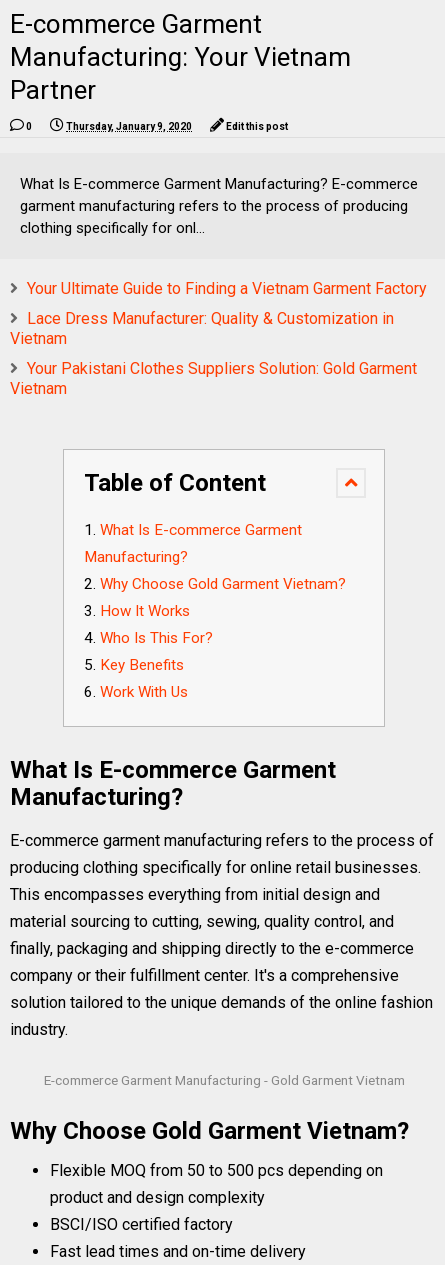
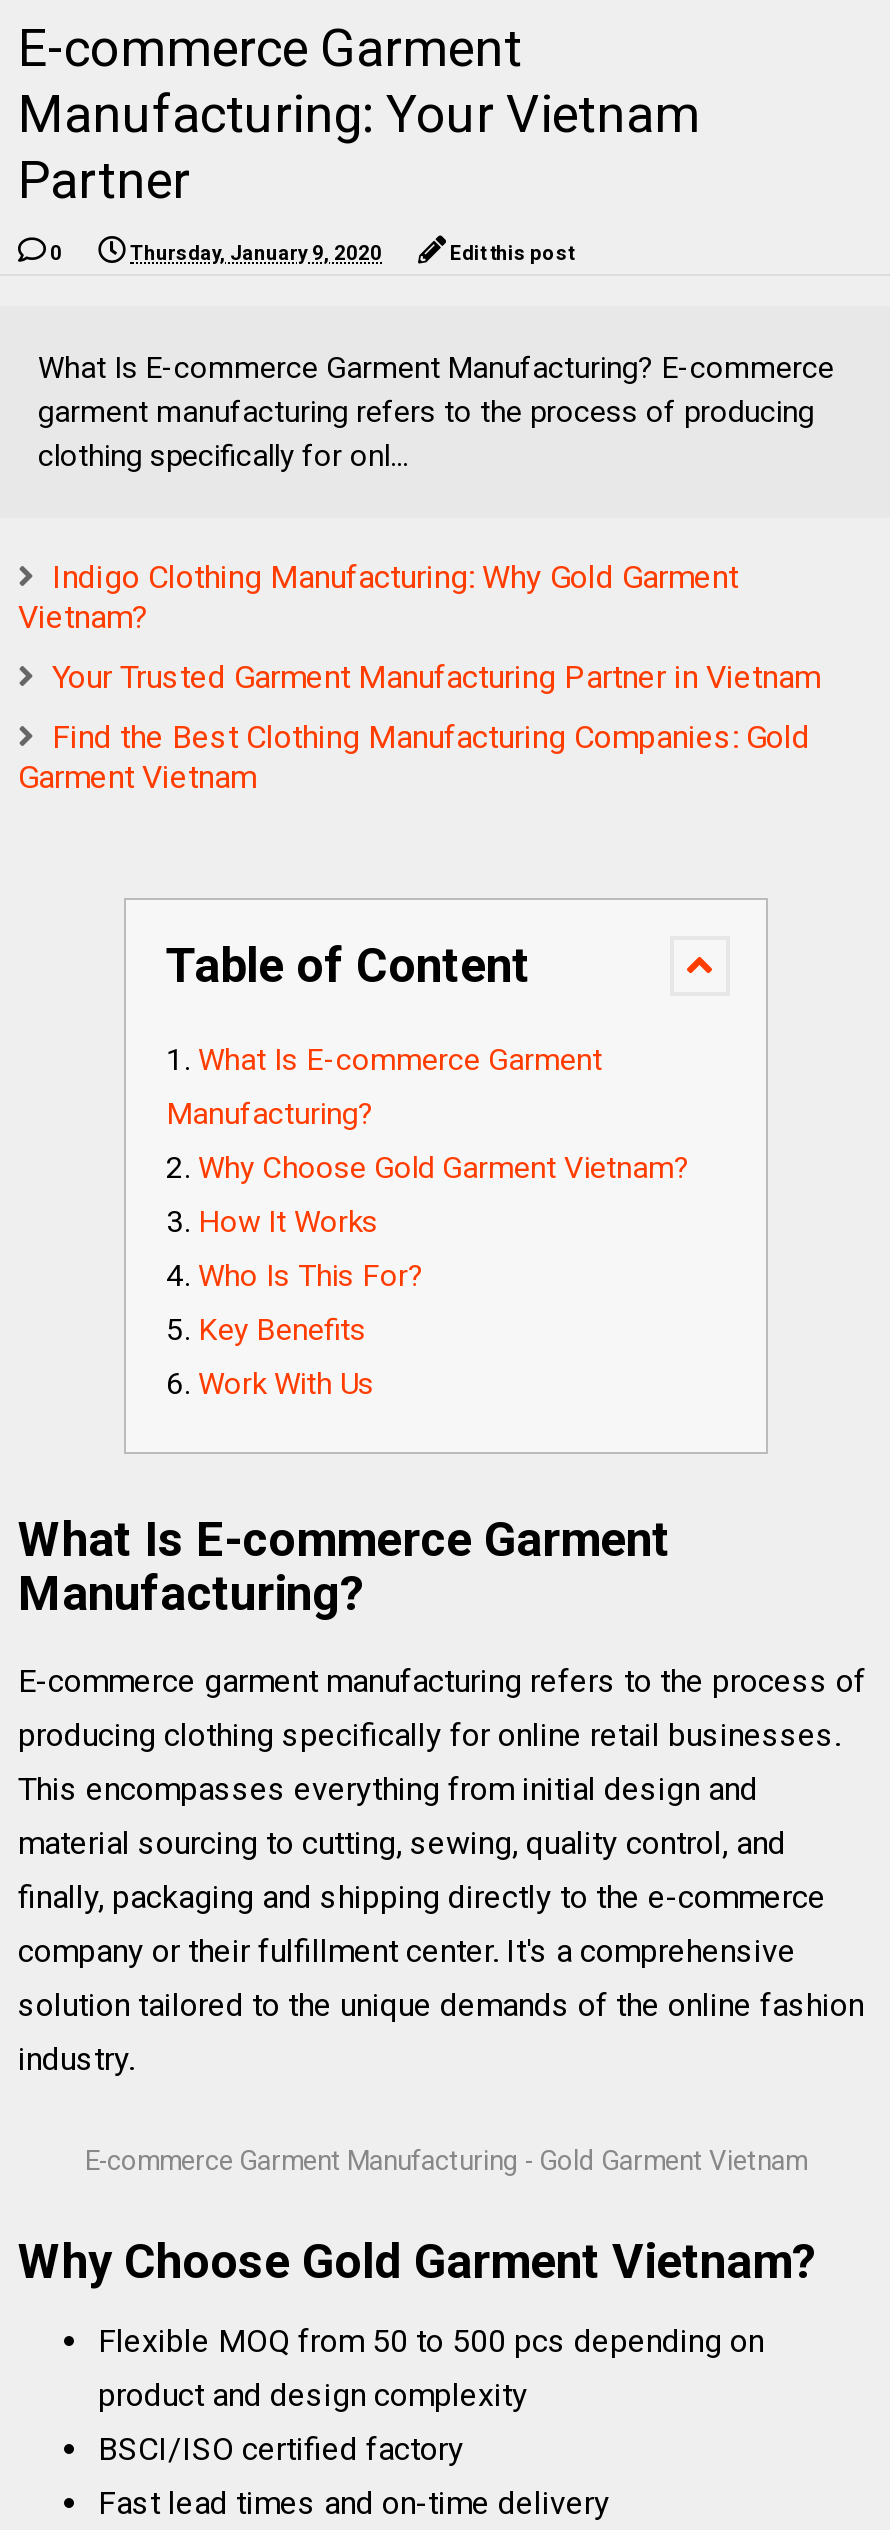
- Your Ultimate Guide to Finding a Vietnam Garment Factory
+ Indigo Clothing Manufacturing: Why Gold Garment
+ Vietnam?

- Lace Dress Manufacturer: Quality & Customization in
- Vietnam
+ Your Trusted Garment Manufacturing Partner in Vietnam

- Your Pakistani Clothes Suppliers Solution: Gold Garment
- Vietnam
+ Find the Best Clothing Manufacturing Companies: Gold
+ Garment Vietnam
